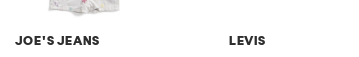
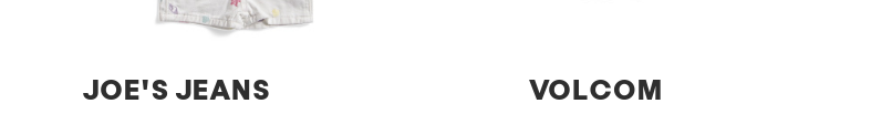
- LEVIS
+ VOLCOM
